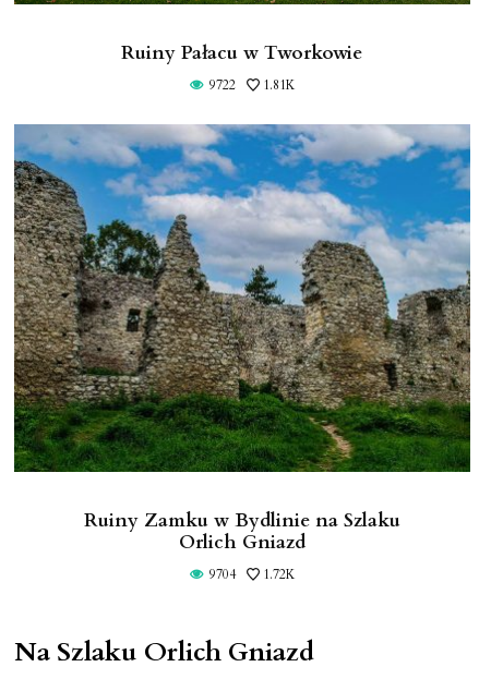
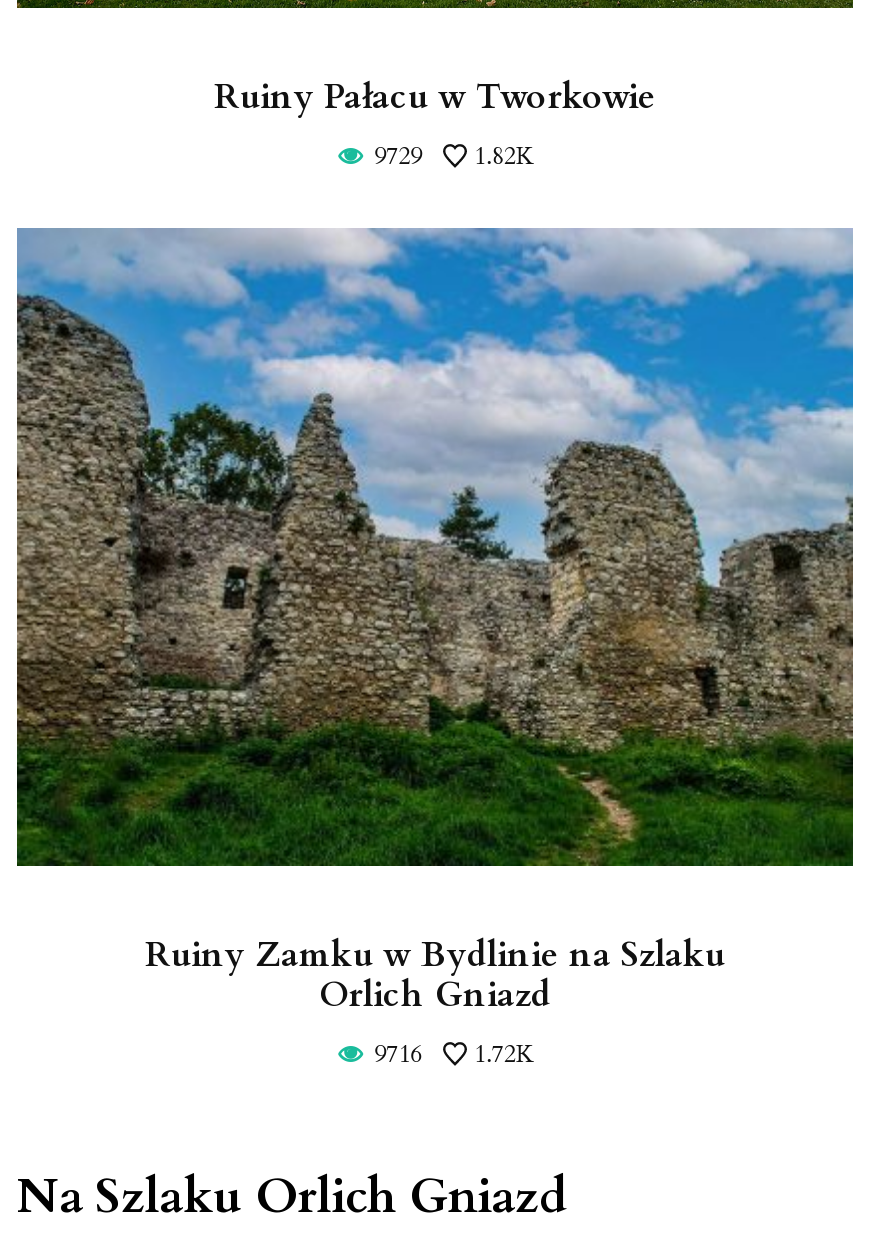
- 9722
- 1.81K
+ 9729
+ 1.82K

- 9704 1.72K
+ 9716 1.72K
